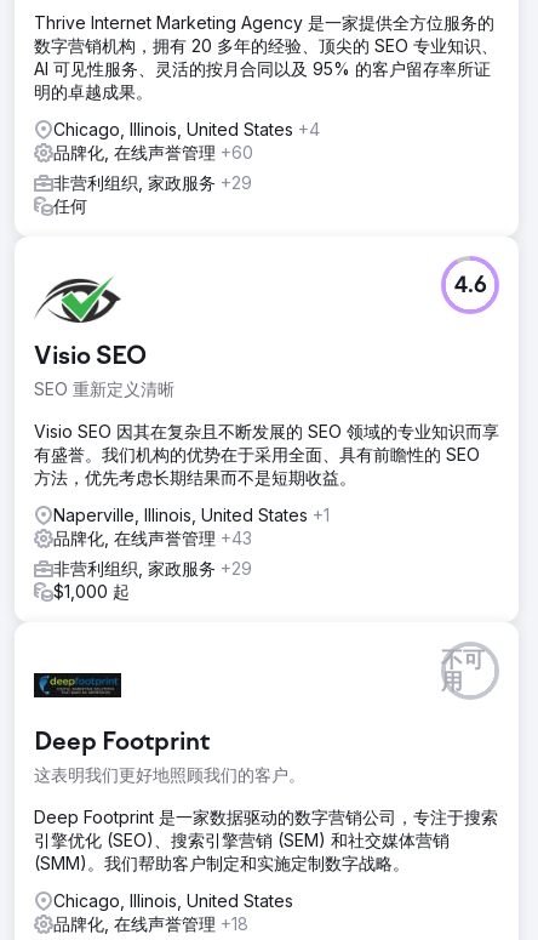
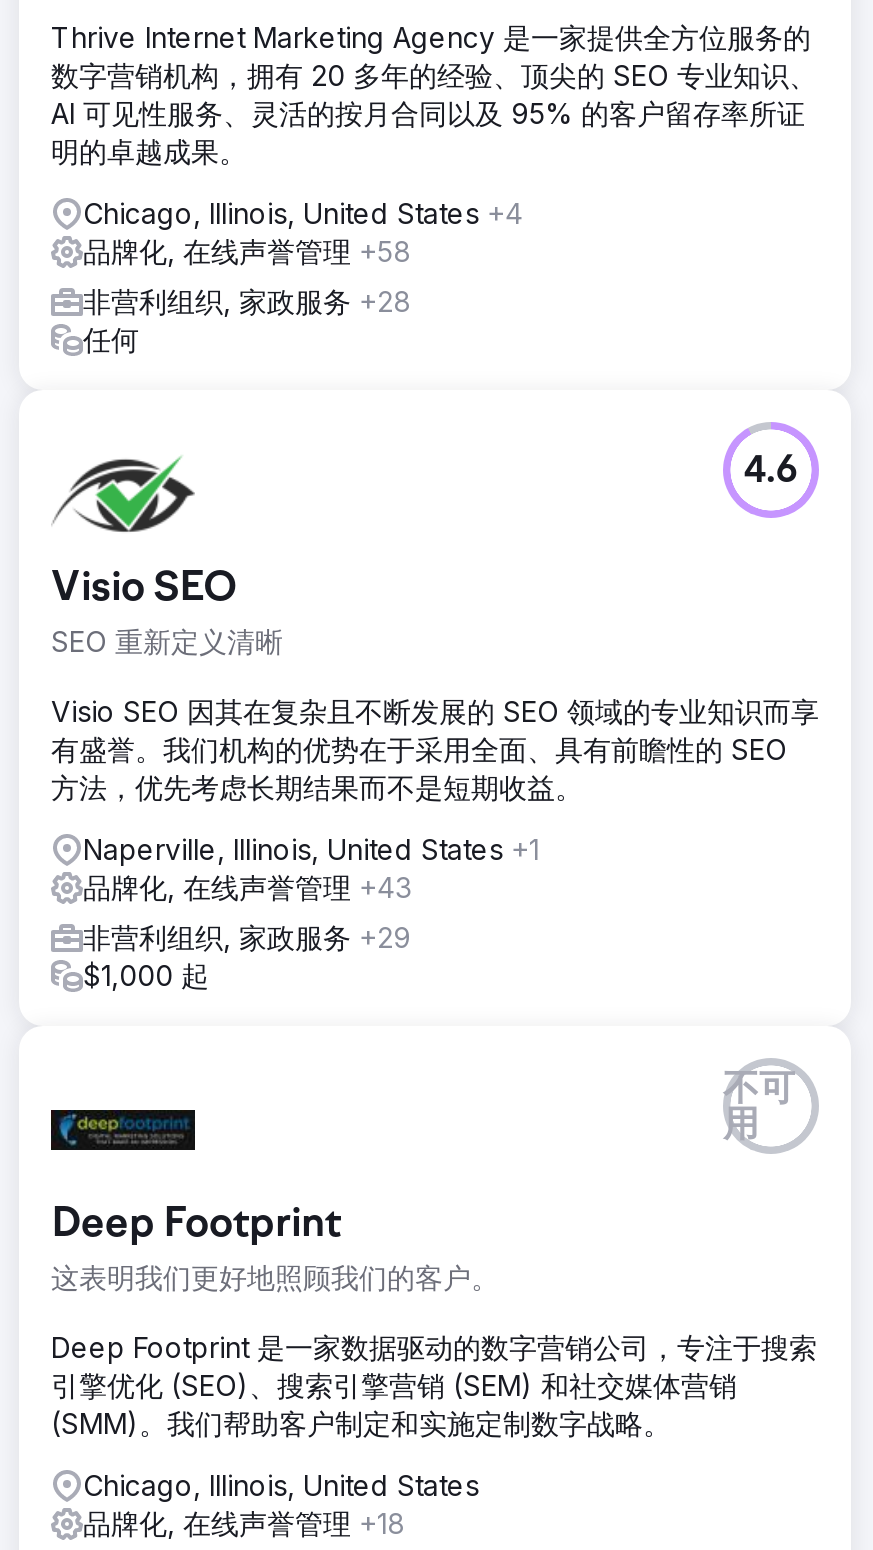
- 品牌化, 在线声誉管理+60
+ 品牌化, 在线声誉管理+58

- 非营利组织, 家政服务+29
+ 非营利组织, 家政服务+28
